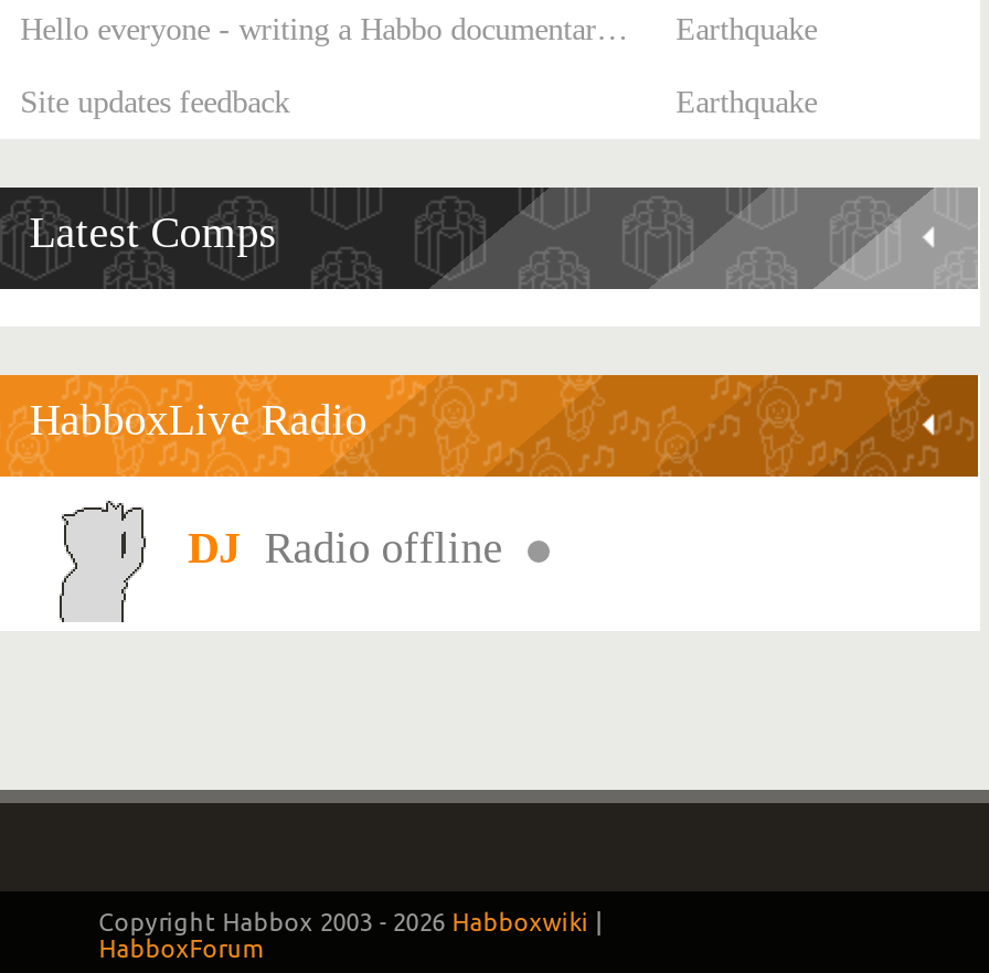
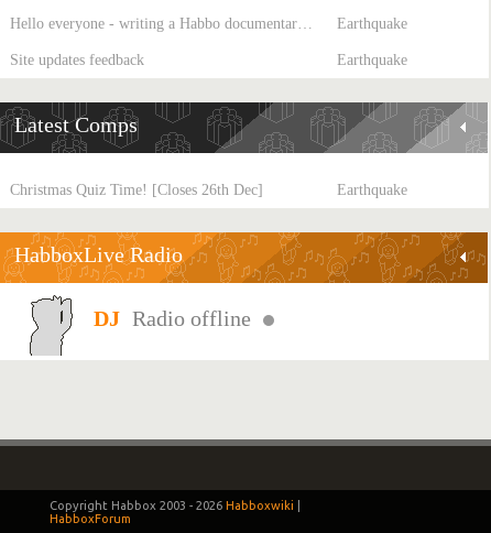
+ Christmas Quiz Time! [Closes 26th Dec]
+ Earthquake
